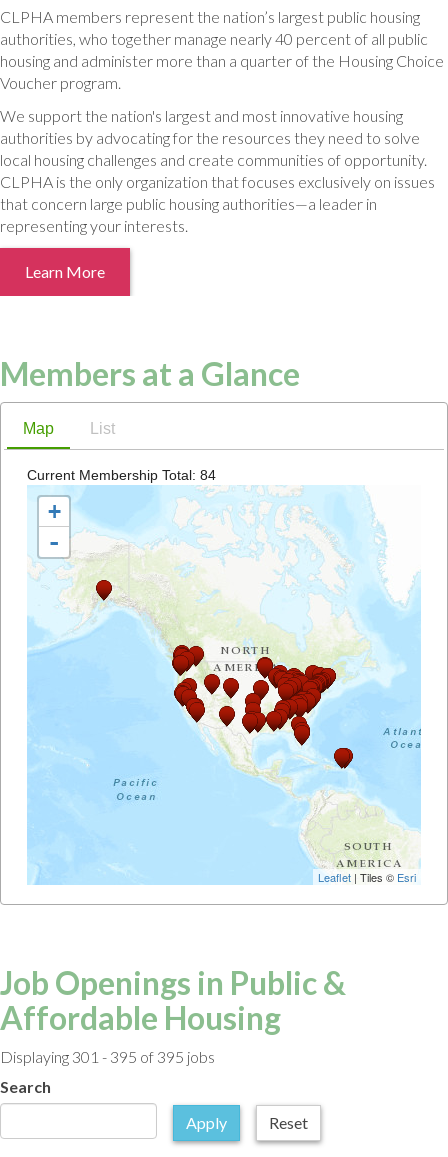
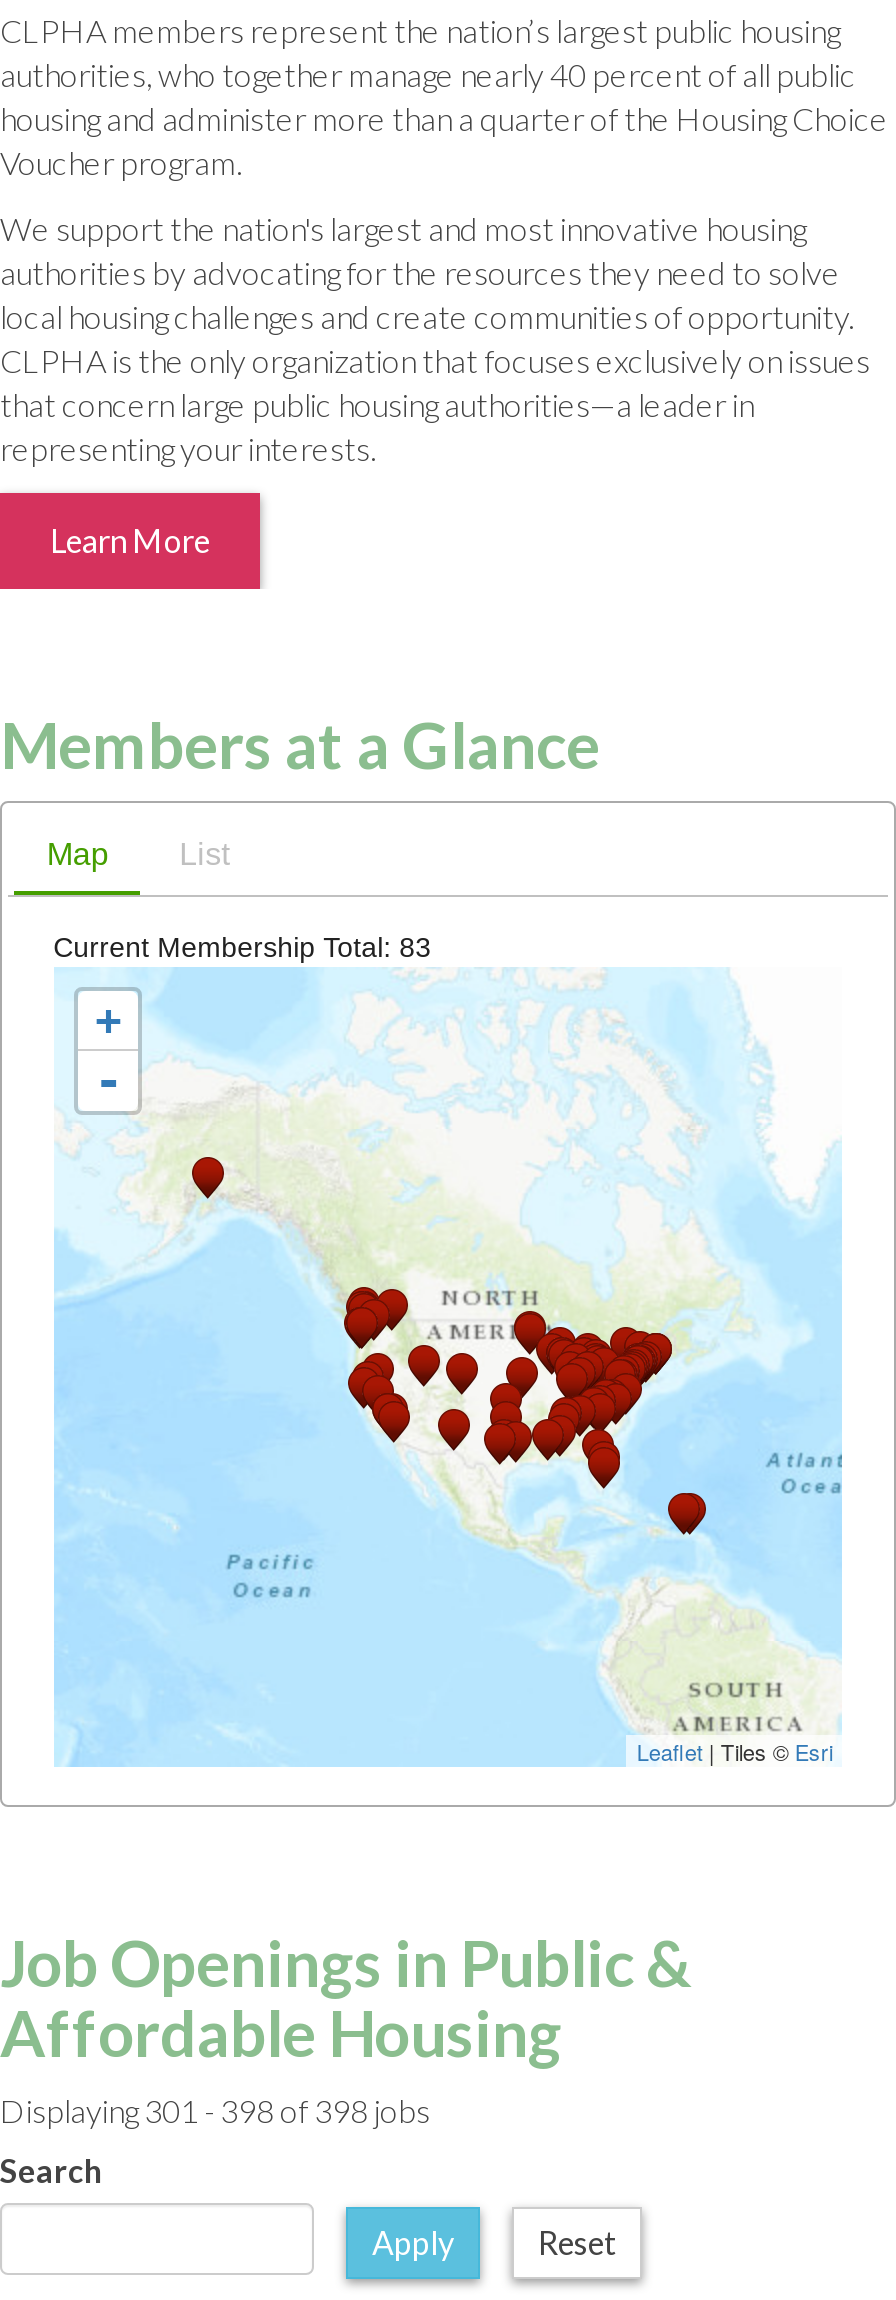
- Current Membership Total: 84
+ Current Membership Total: 83

- Displaying 301 - 395 of 395 jobs
+ Displaying 301 - 398 of 398 jobs
